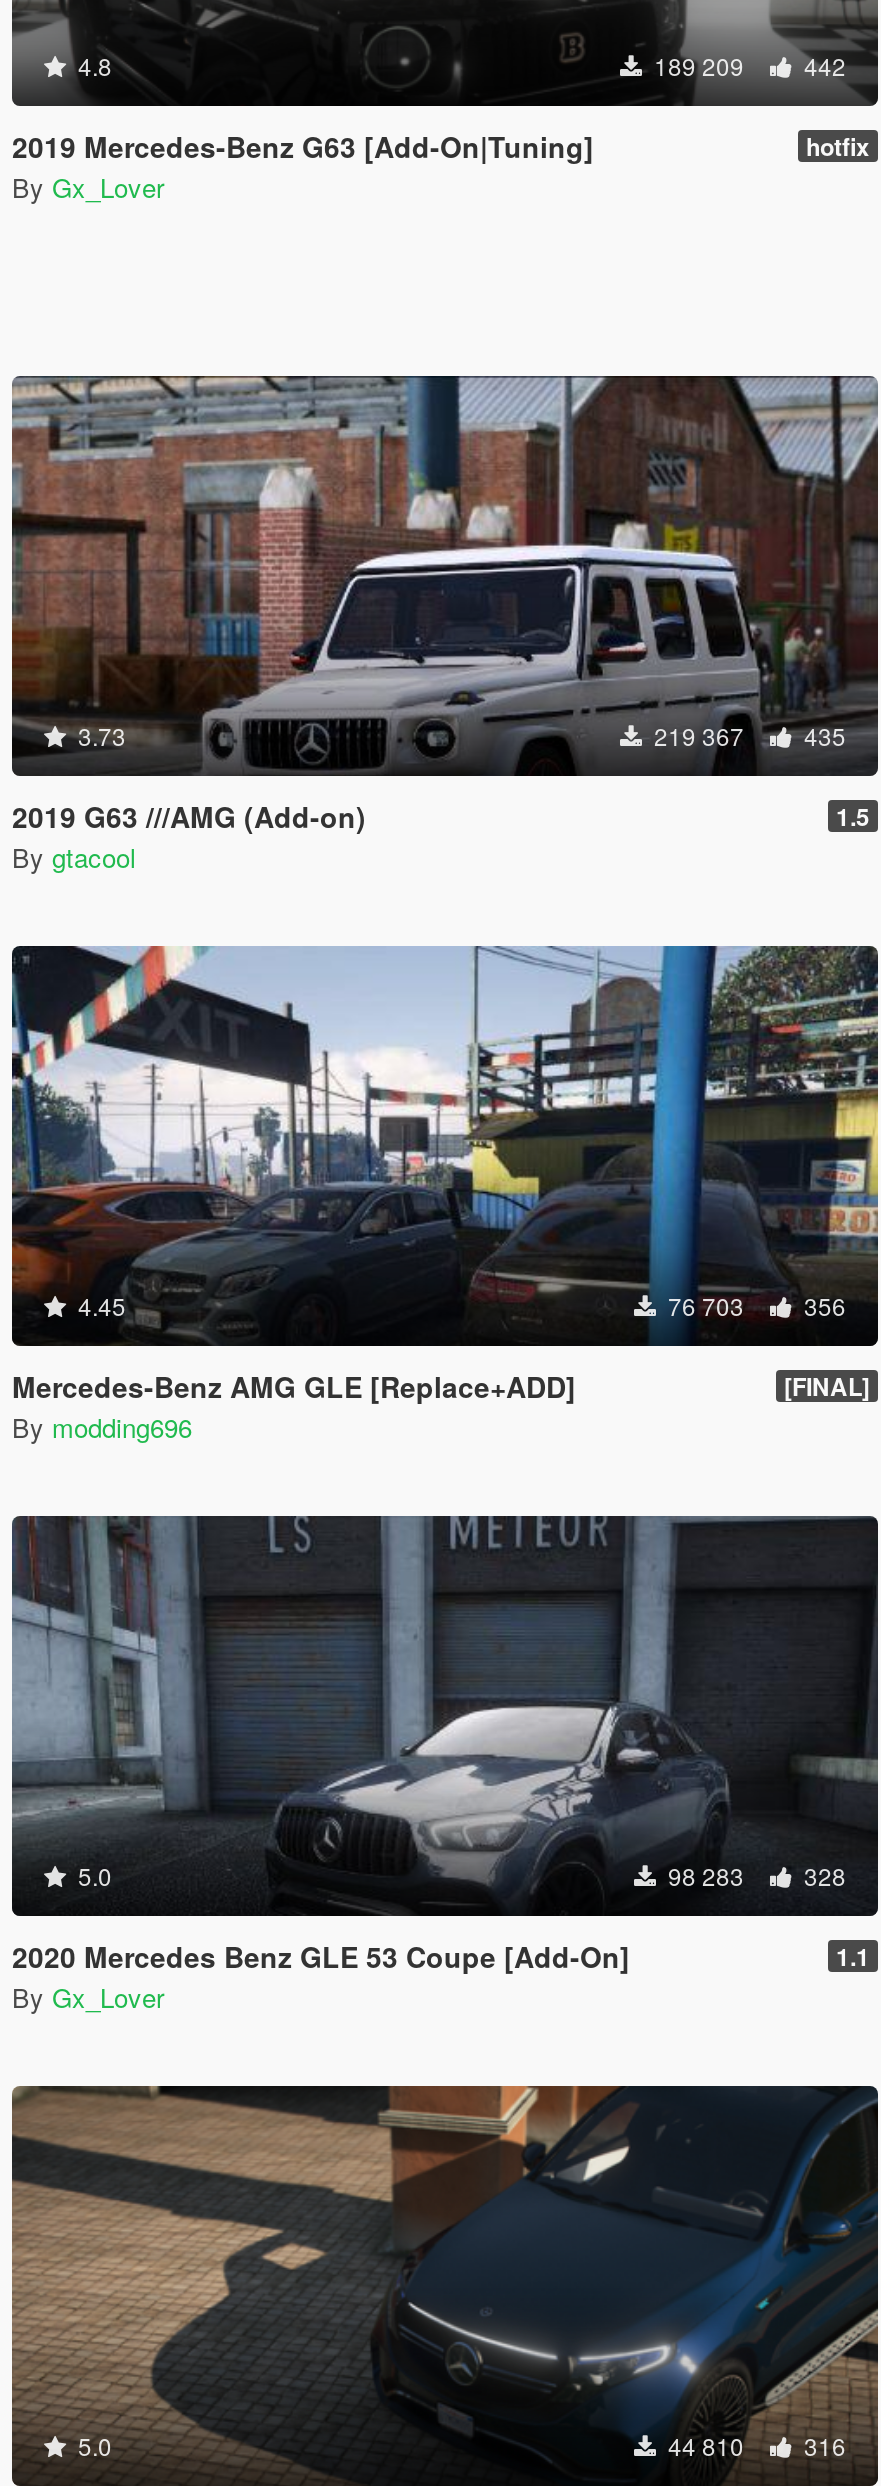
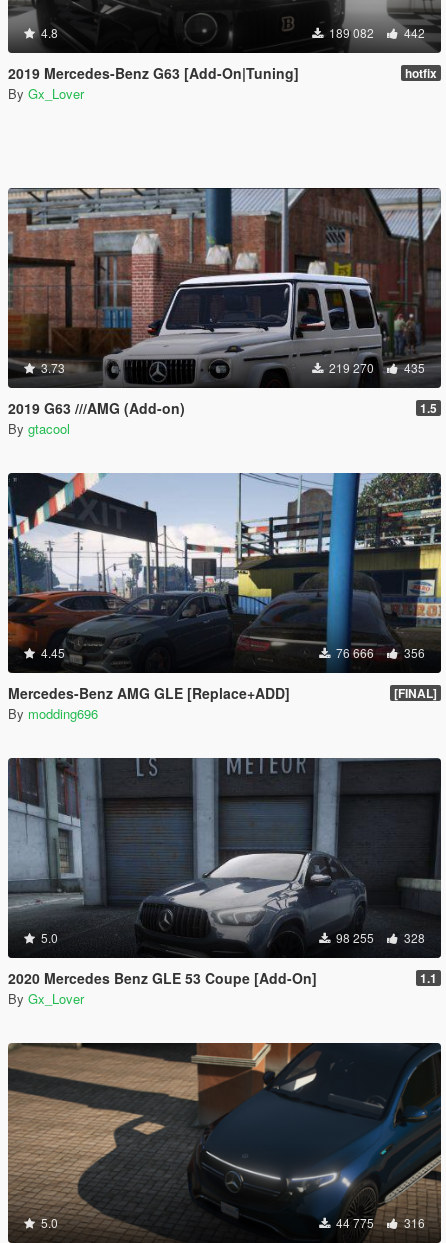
- 189 209 442
+ 189 082 442

- 219 367 435
+ 219 270 435

- 76 703 356
+ 76 666 356

- 98 283 328
+ 98 255 328

- 44 810 316
+ 44 775 316
